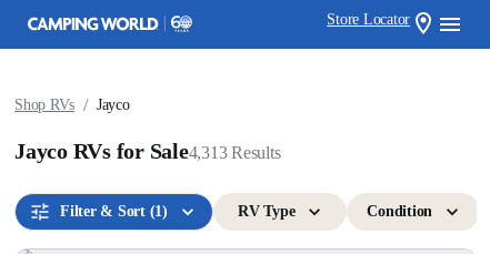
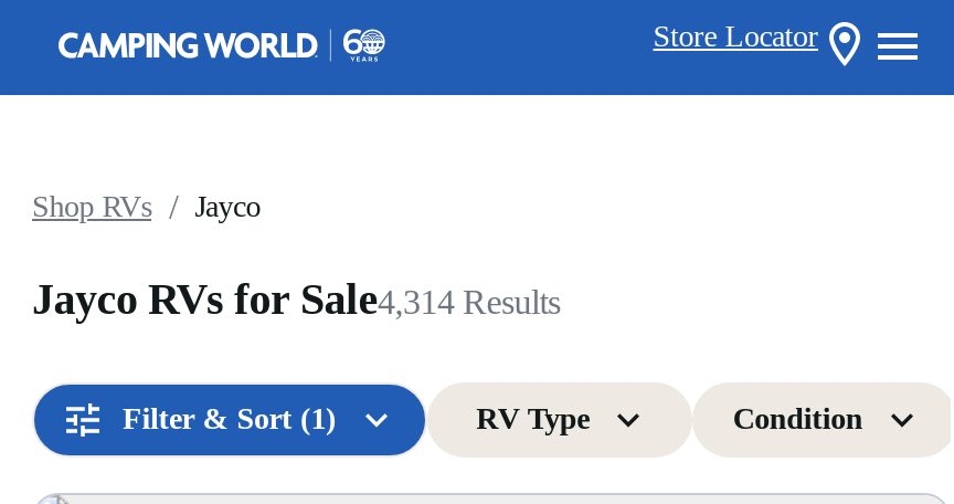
- Jayco RVs for Sale4,313 Results
+ Jayco RVs for Sale4,314 Results
